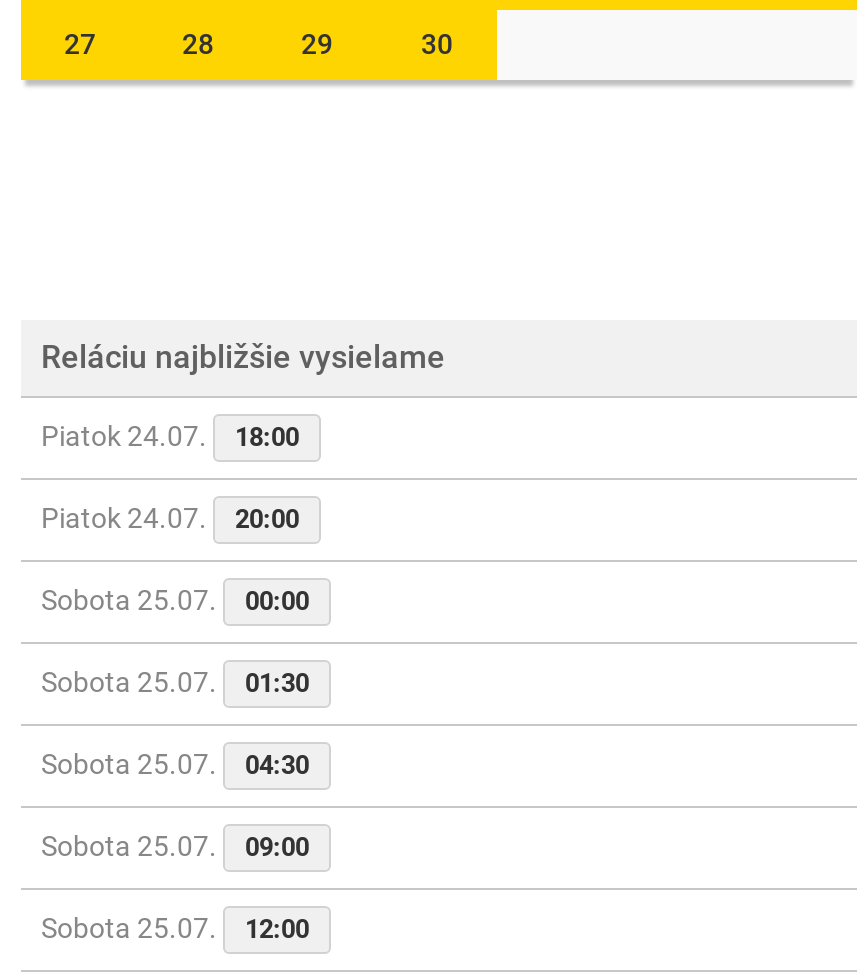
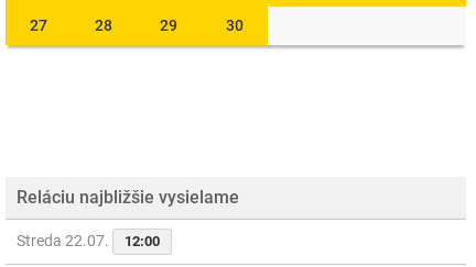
- Piatok 24.07.
- 18:00
- Piatok 24.07.
- 20:00
- Sobota 25.07.
- 00:00
- Sobota 25.07.
- 01:30
- Sobota 25.07.
- 04:30
- Sobota 25.07.
- 09:00
- Sobota 25.07.
+ Streda 22.07.
